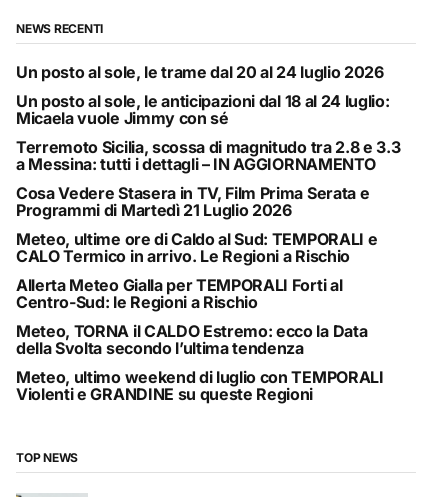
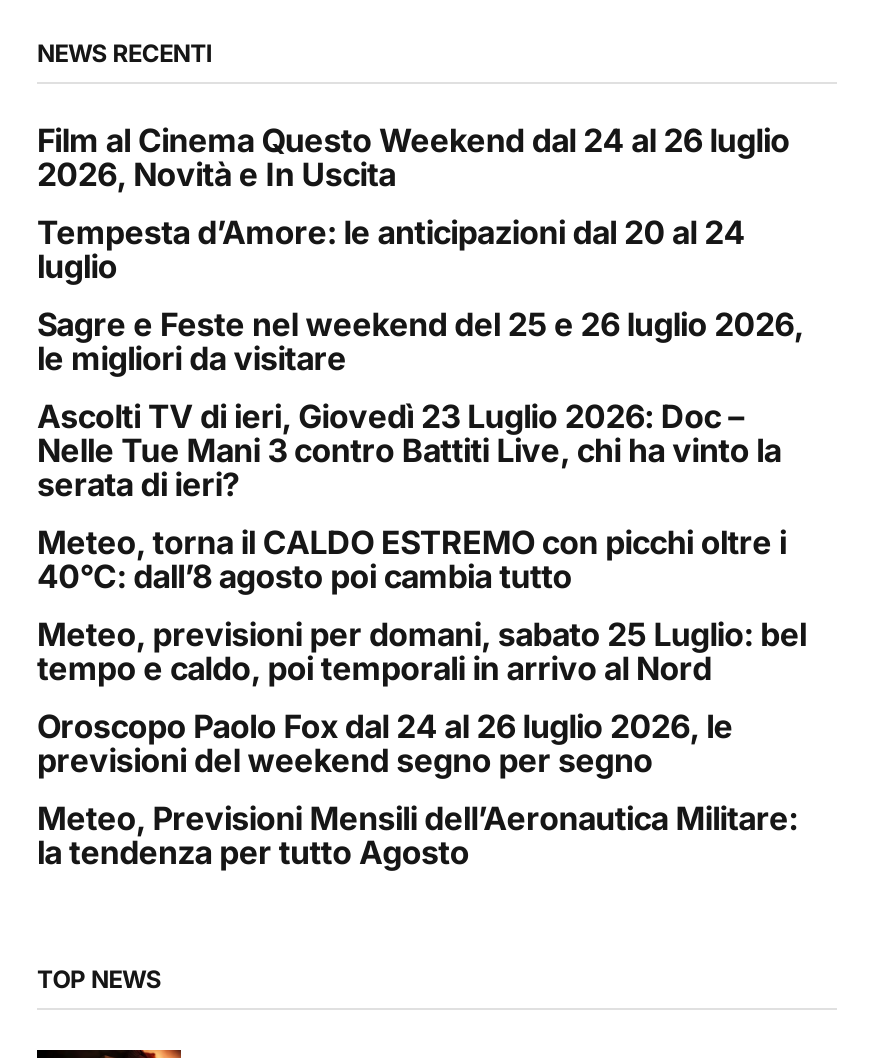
- Un posto al sole, le trame dal 20 al 24 luglio 2026
- Un posto al sole, le anticipazioni dal 18 al 24 luglio:
- Micaela vuole Jimmy con sé
- Terremoto Sicilia, scossa di magnitudo tra 2.8 e 3.3
- a Messina: tutti i dettagli – IN AGGIORNAMENTO
- Cosa Vedere Stasera in TV, Film Prima Serata e
- Programmi di Martedì 21 Luglio 2026
- Meteo, ultime ore di Caldo al Sud: TEMPORALI e
- CALO Termico in arrivo. Le Regioni a Rischio
- Allerta Meteo Gialla per TEMPORALI Forti al
- Centro-Sud: le Regioni a Rischio
- Meteo, TORNA il CALDO Estremo: ecco la Data
- della Svolta secondo l’ultima tendenza
- Meteo, ultimo weekend di luglio con TEMPORALI
- Violenti e GRANDINE su queste Regioni
+ Film al Cinema Questo Weekend dal 24 al 26 luglio
+ 2026, Novità e In Uscita
+ Tempesta d’Amore: le anticipazioni dal 20 al 24
+ luglio
+ Sagre e Feste nel weekend del 25 e 26 luglio 2026,
+ le migliori da visitare
+ Ascolti TV di ieri, Giovedì 23 Luglio 2026: Doc –
+ Nelle Tue Mani 3 contro Battiti Live, chi ha vinto la
+ serata di ieri?
+ Meteo, torna il CALDO ESTREMO con picchi oltre i
+ 40°C: dall’8 agosto poi cambia tutto
+ Meteo, previsioni per domani, sabato 25 Luglio: bel
+ tempo e caldo, poi temporali in arrivo al Nord
+ Oroscopo Paolo Fox dal 24 al 26 luglio 2026, le
+ previsioni del weekend segno per segno
+ Meteo, Previsioni Mensili dell’Aeronautica Militare:
+ la tendenza per tutto Agosto
